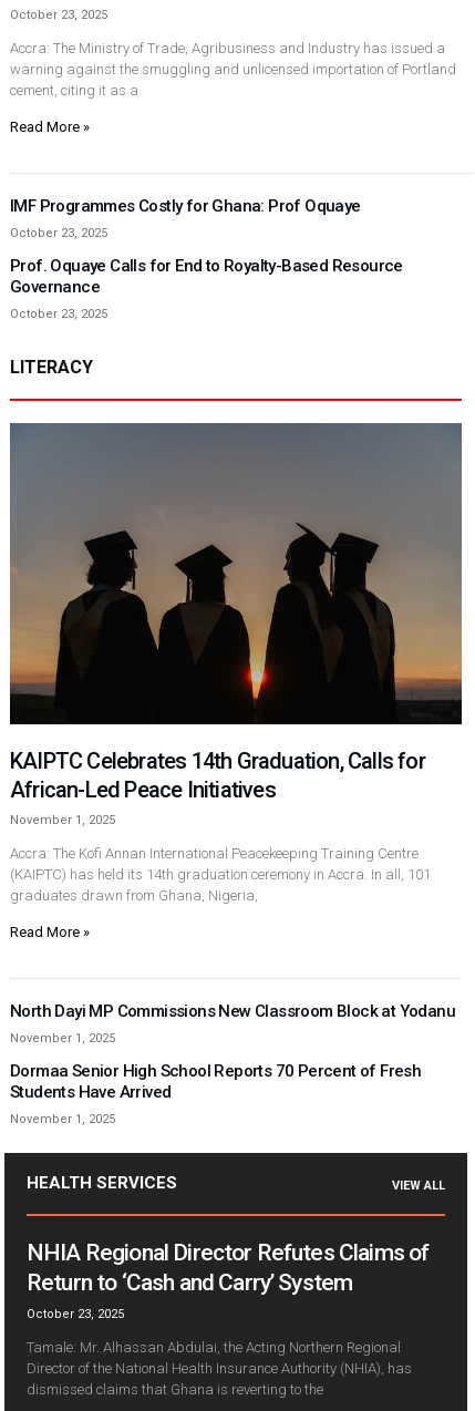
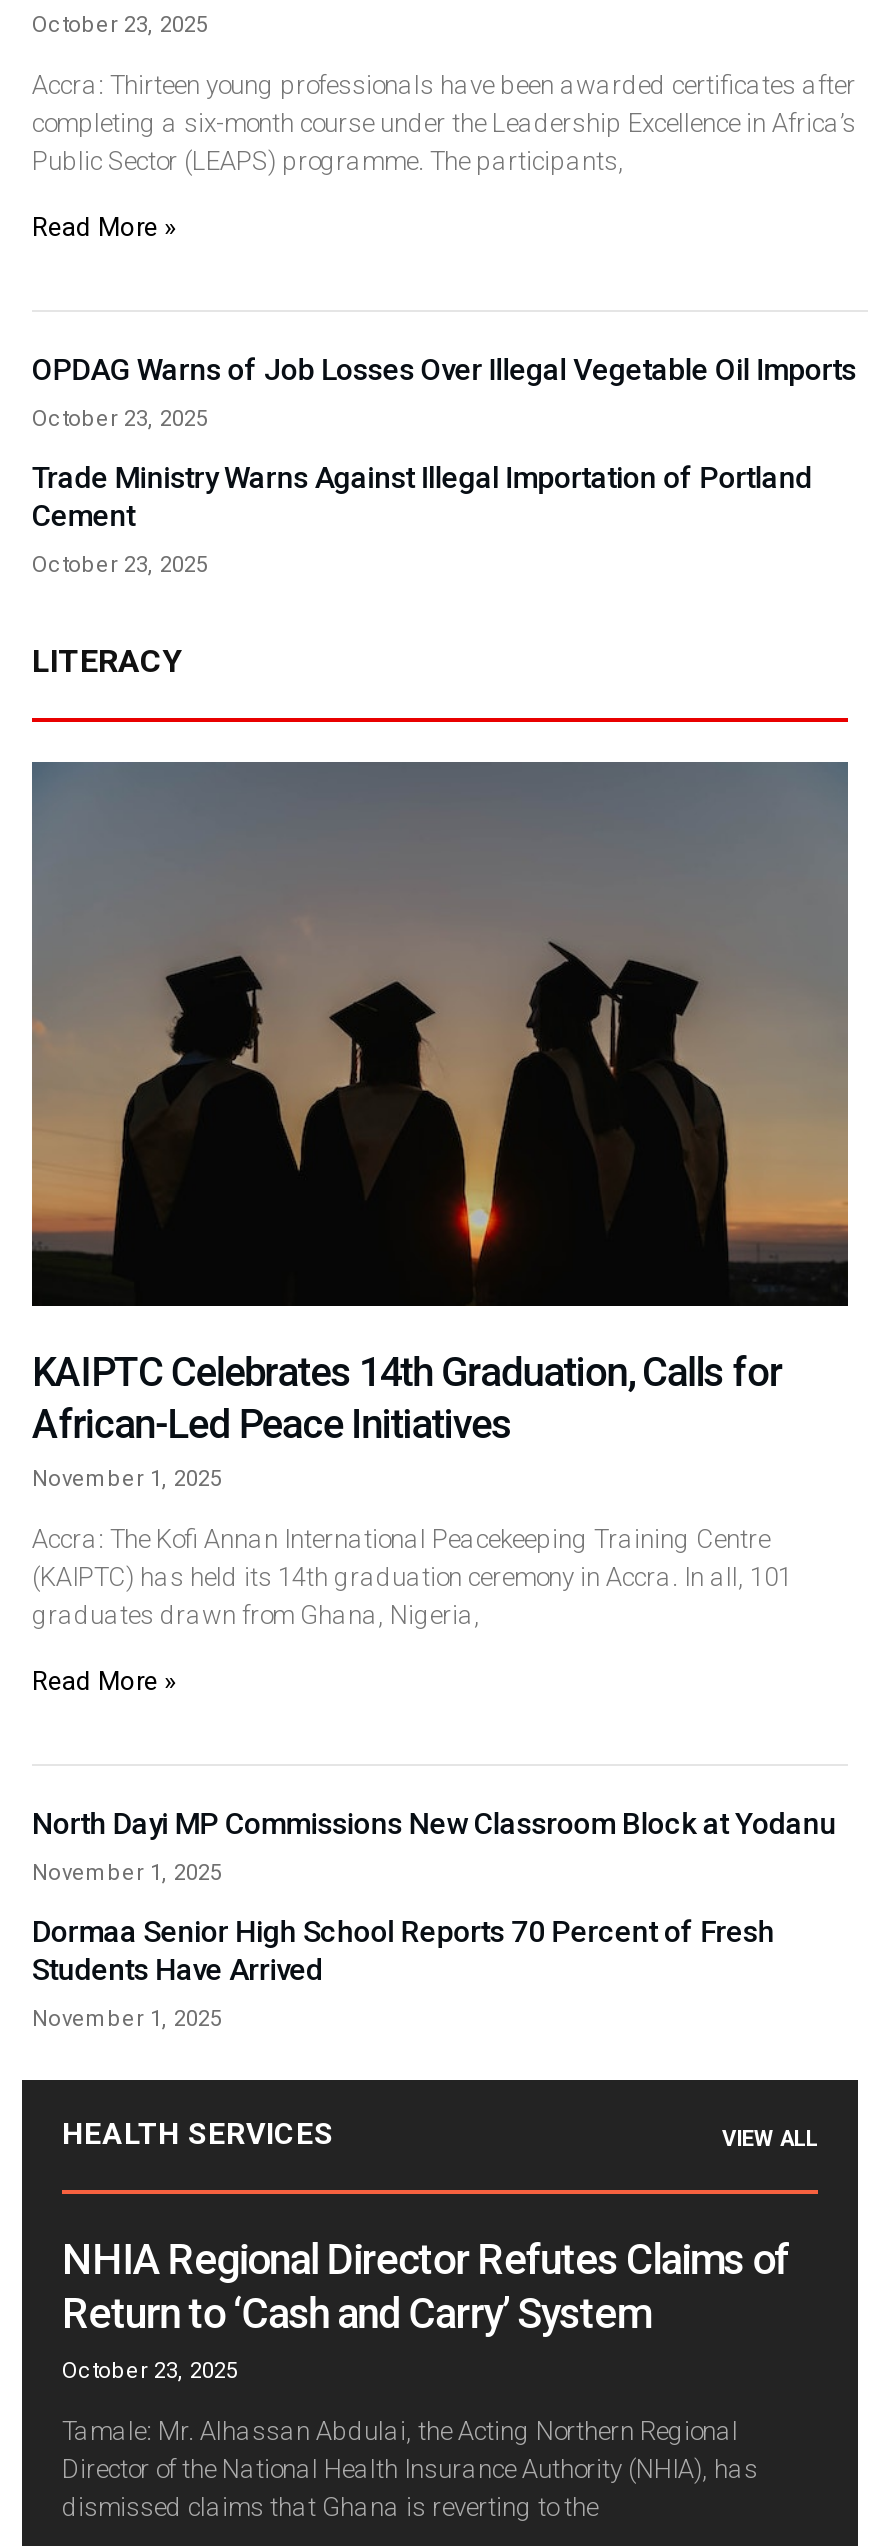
- Accra: The Ministry of Trade, Agribusiness and Industry has issued a
- warning against the smuggling and unlicensed importation of Portland
- cement, citing it as a
+ Accra: Thirteen young professionals have been awarded certificates after
+ completing a six-month course under the Leadership Excellence in Africa’s
+ Public Sector (LEAPS) programme. The participants,

- IMF Programmes Costly for Ghana: Prof Oquaye
+ OPDAG Warns of Job Losses Over Illegal Vegetable Oil Imports

- Prof. Oquaye Calls for End to Royalty-Based Resource
- Governance
+ Trade Ministry Warns Against Illegal Importation of Portland
+ Cement
